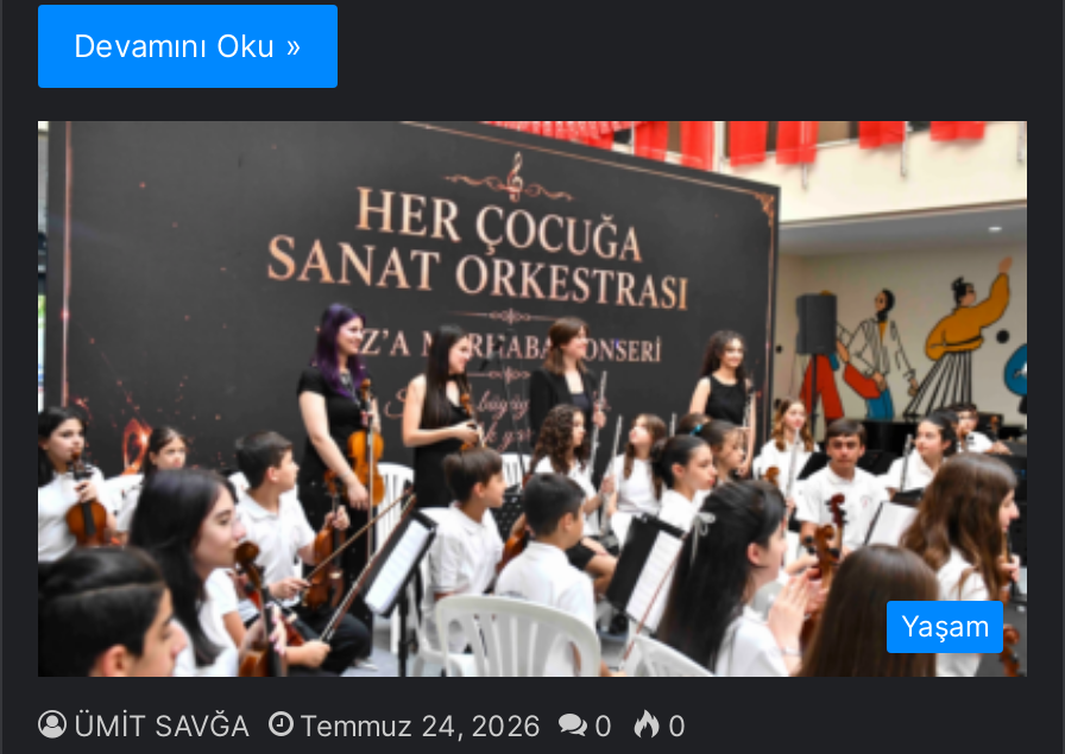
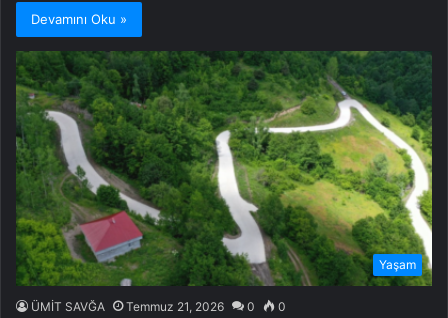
- [image]
- ÜMİT SAVĞA Temmuz 24, 2026 0 0
+ [image]
+ ÜMİT SAVĞA Temmuz 21, 2026 0 0
